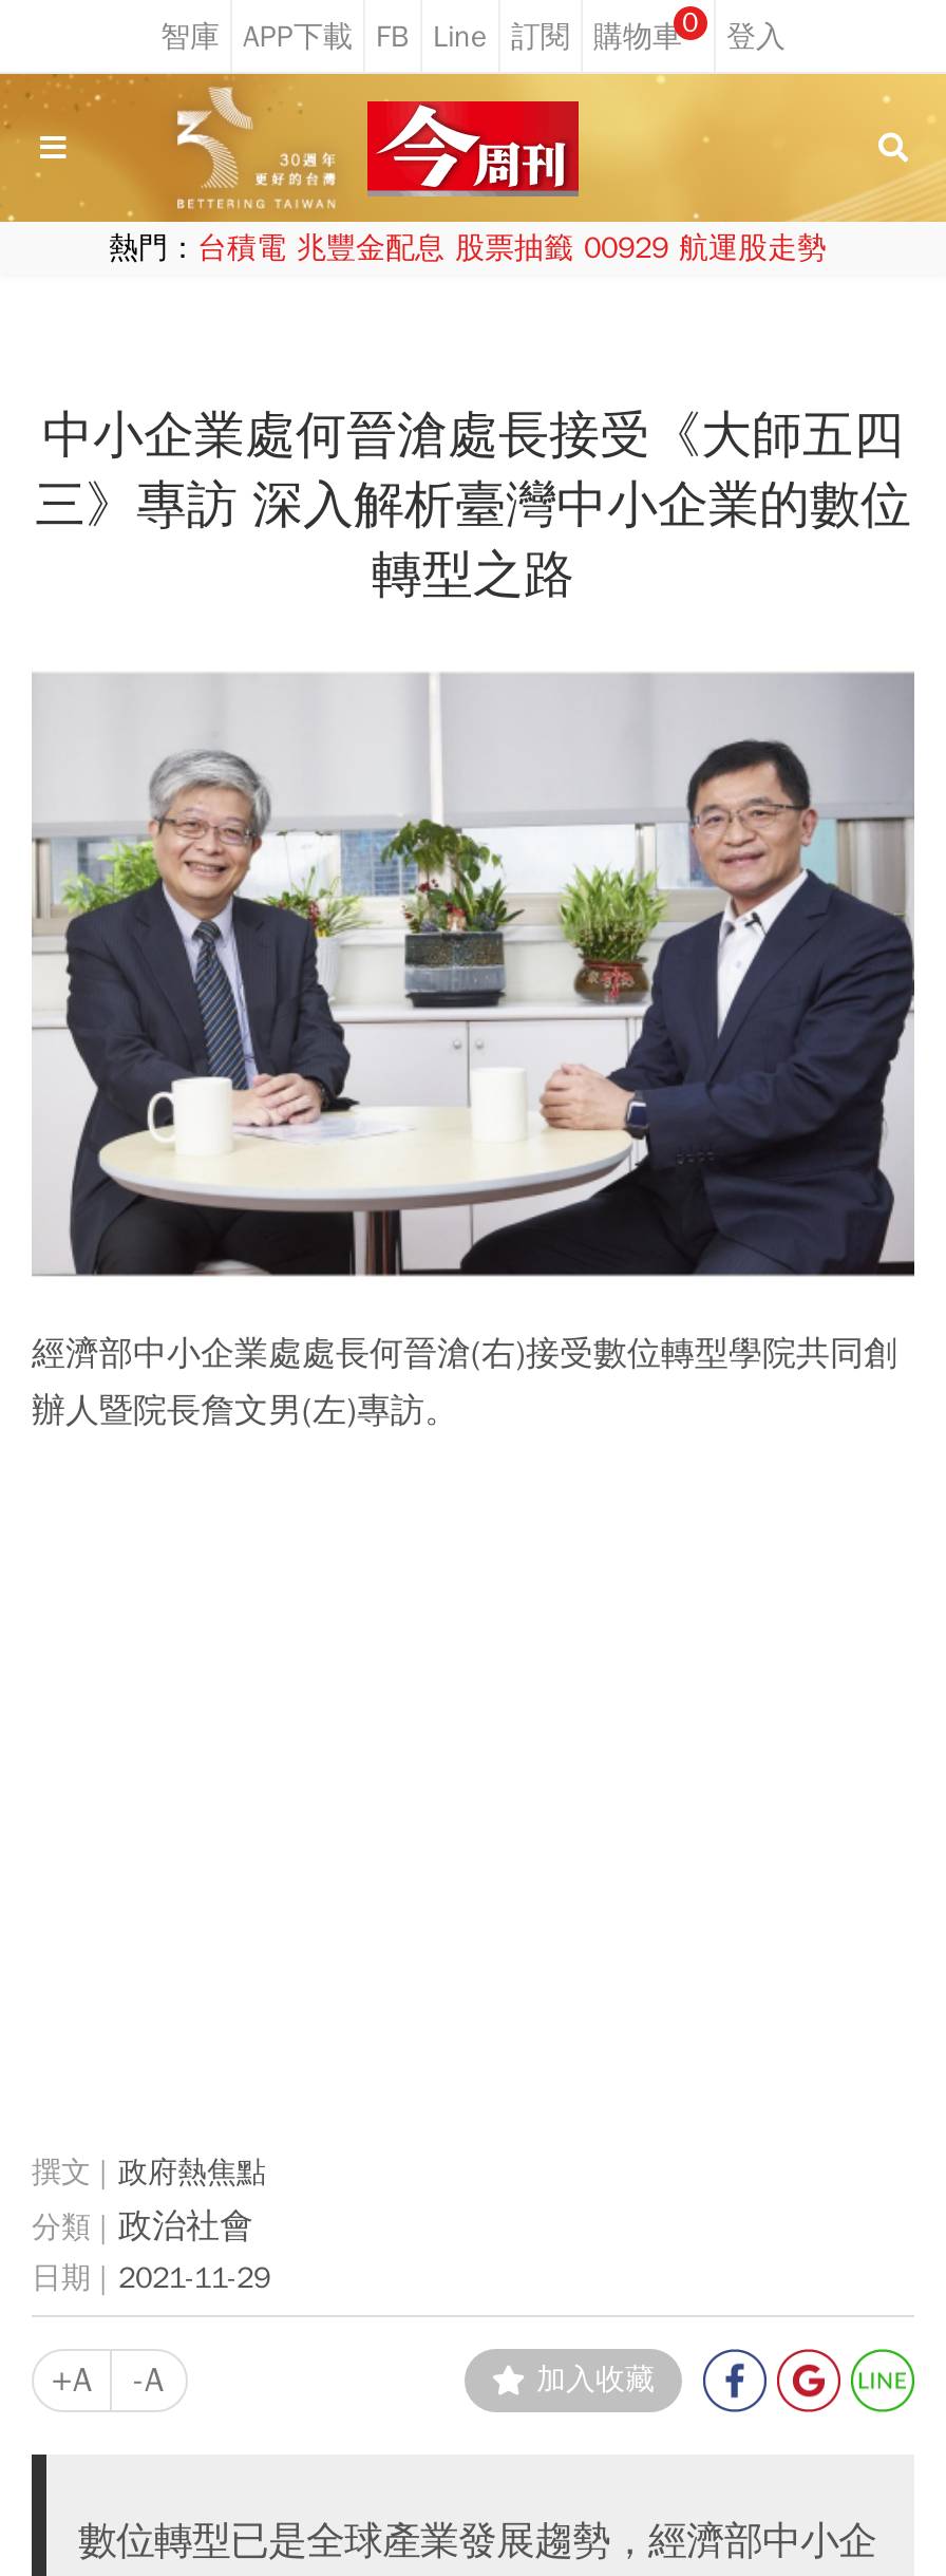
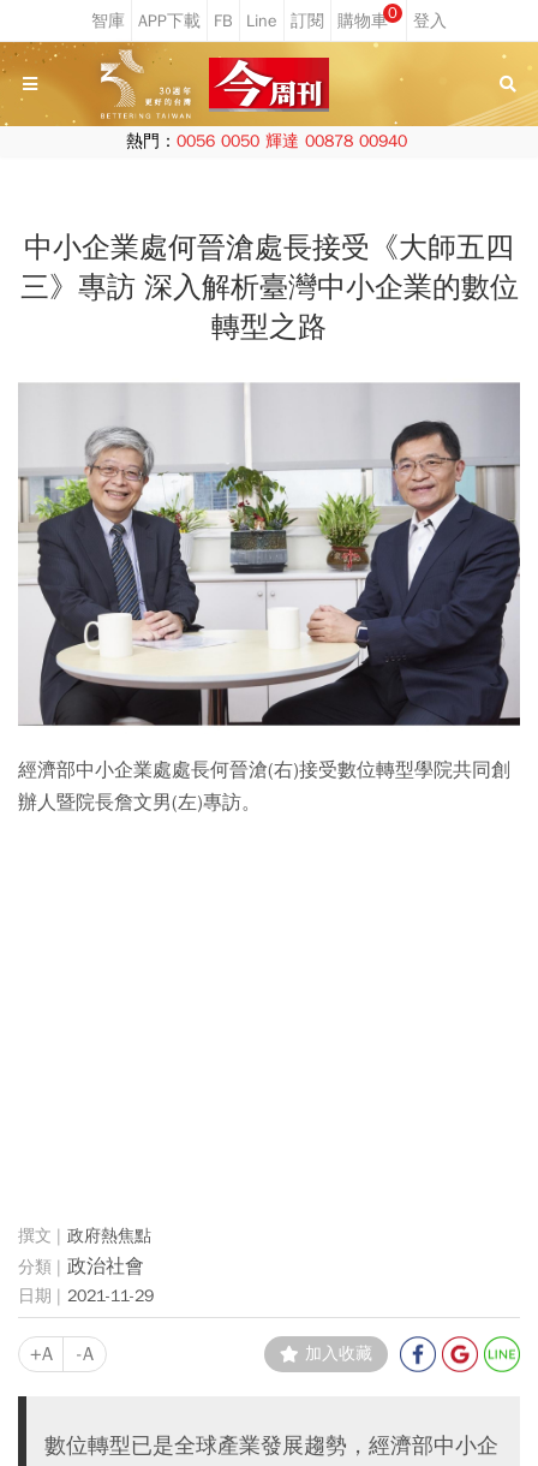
- 熱門：台積電 兆豐金配息 股票抽籤 00929 航運股走勢
+ 熱門：0056 0050 輝達 00878 00940
